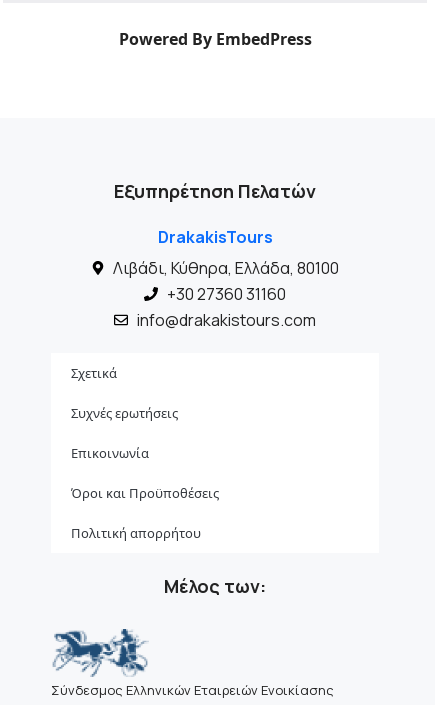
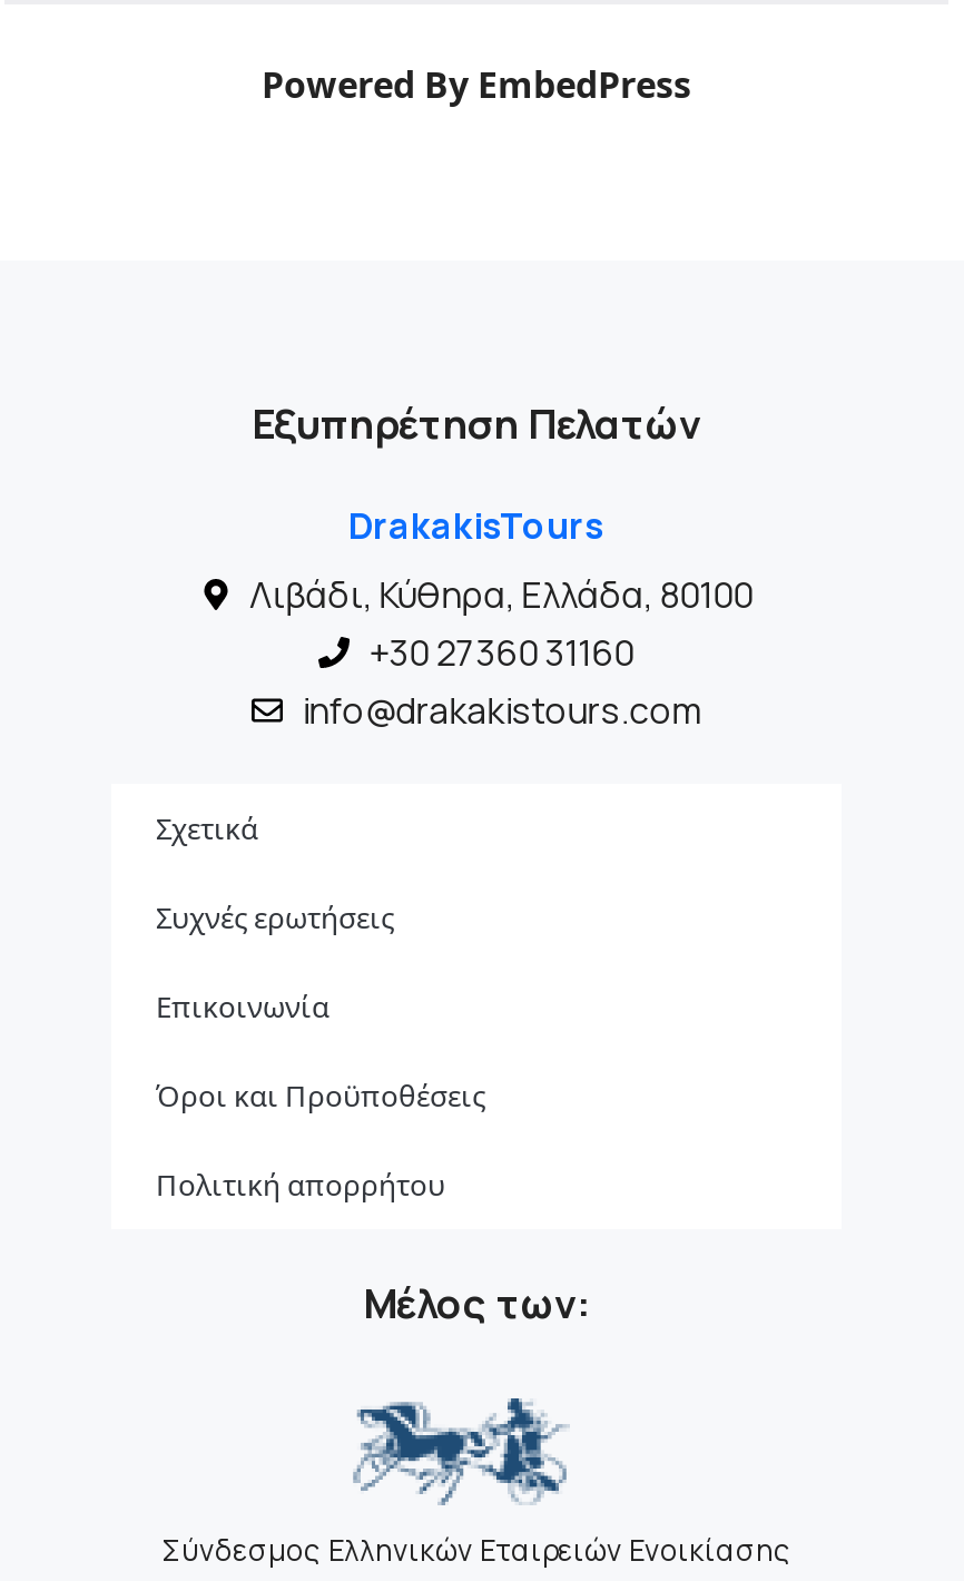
+ [image]

- [image]
